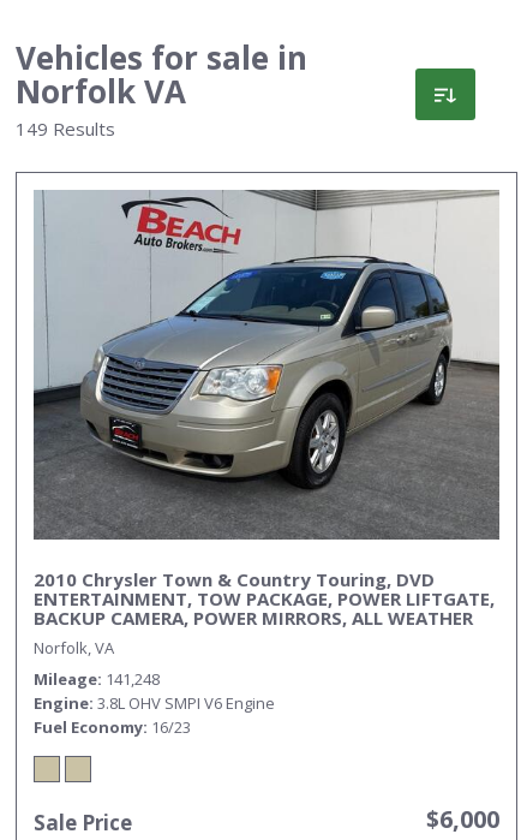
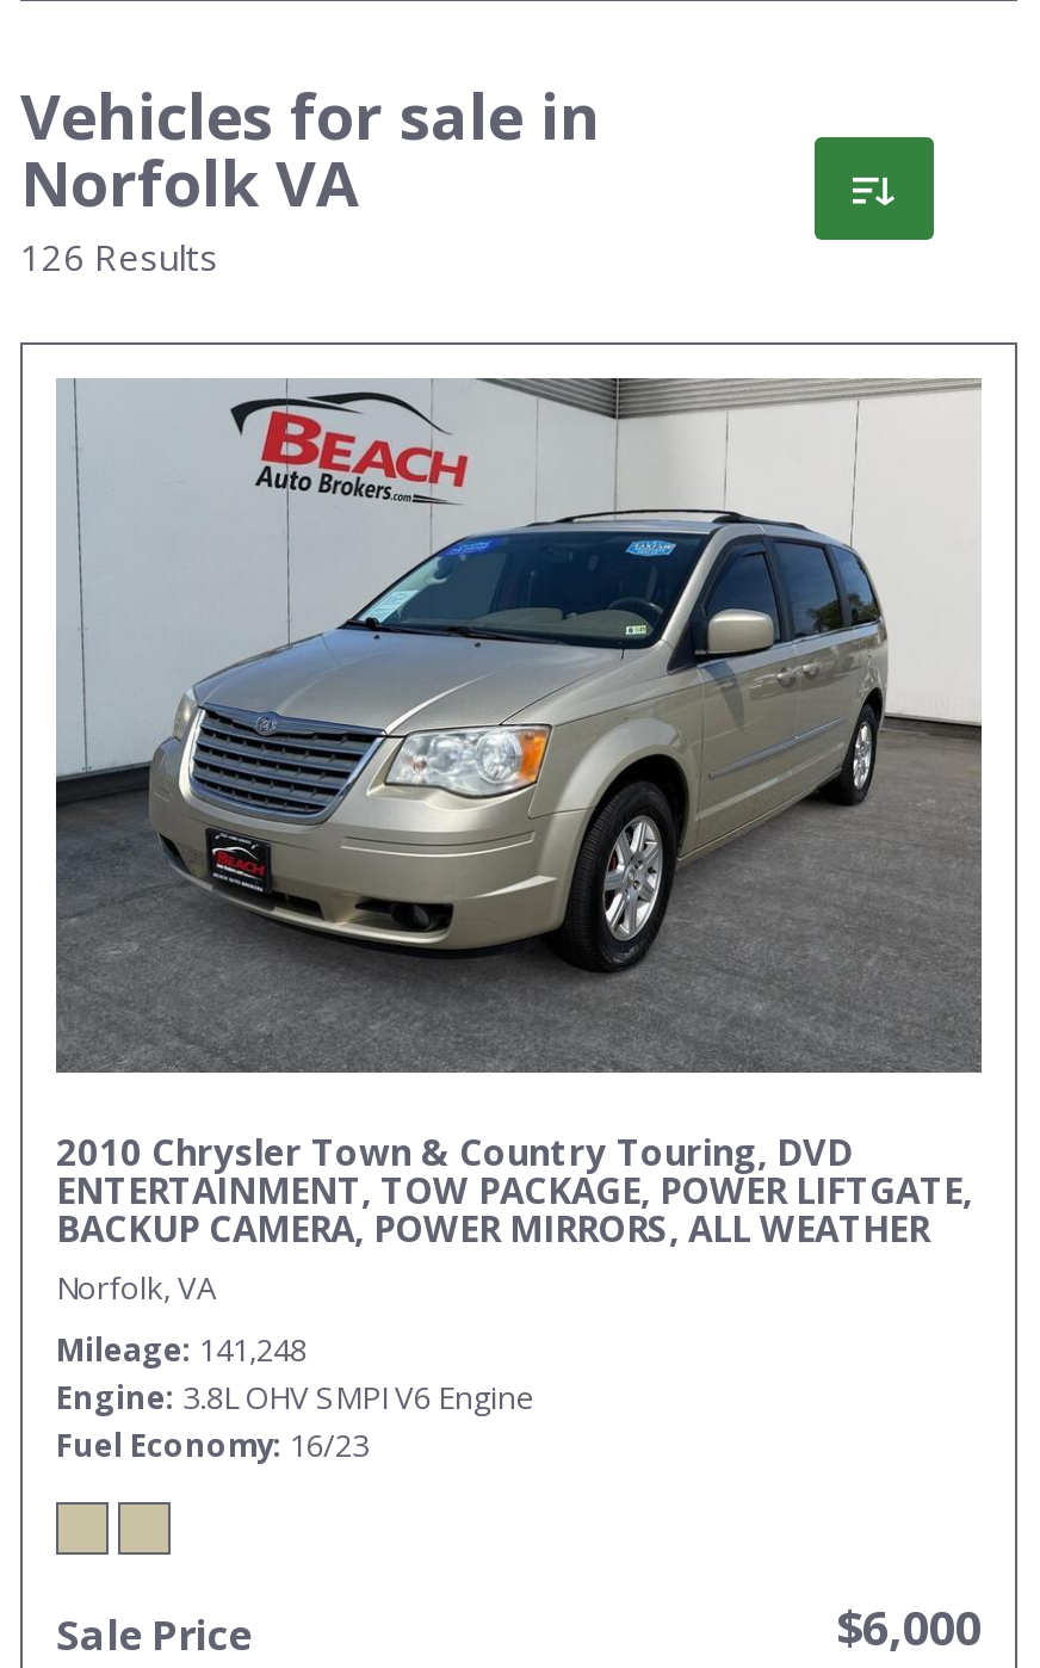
- 149 Results
+ 126 Results
